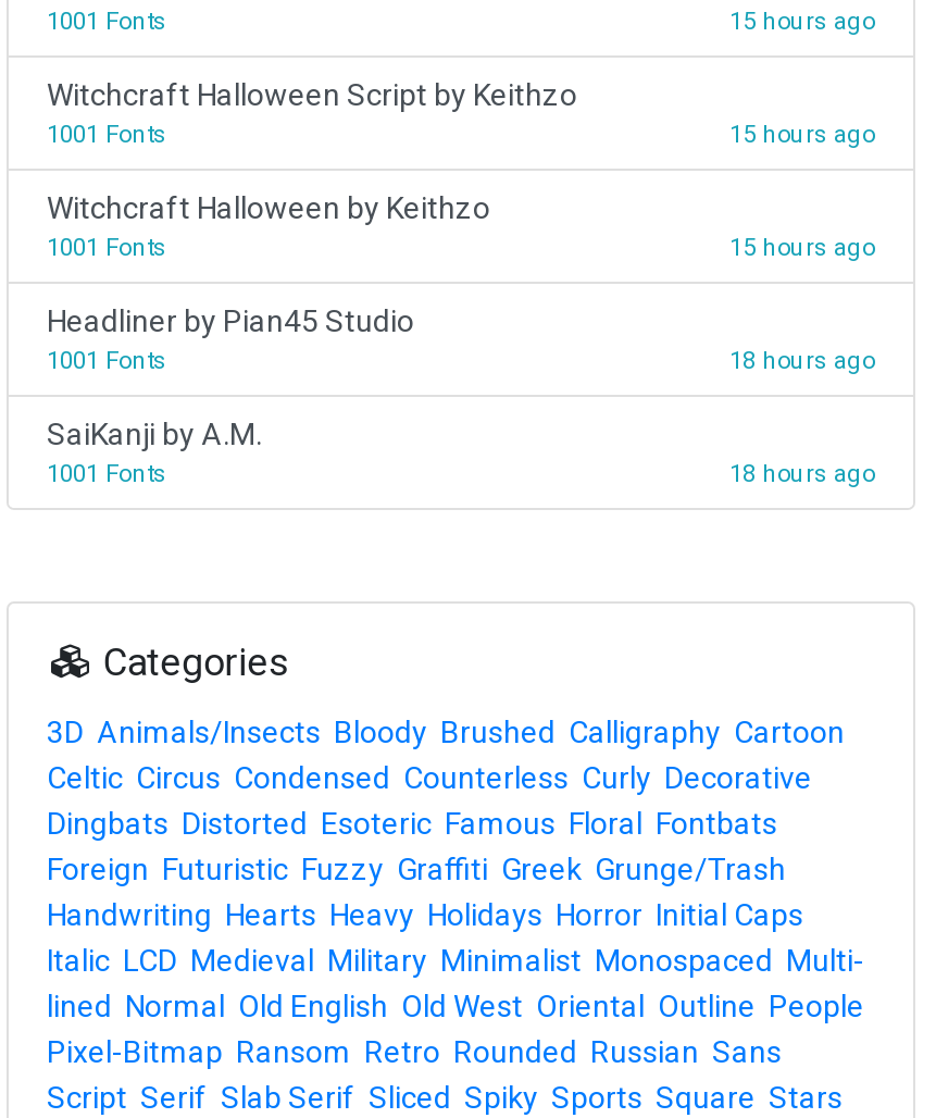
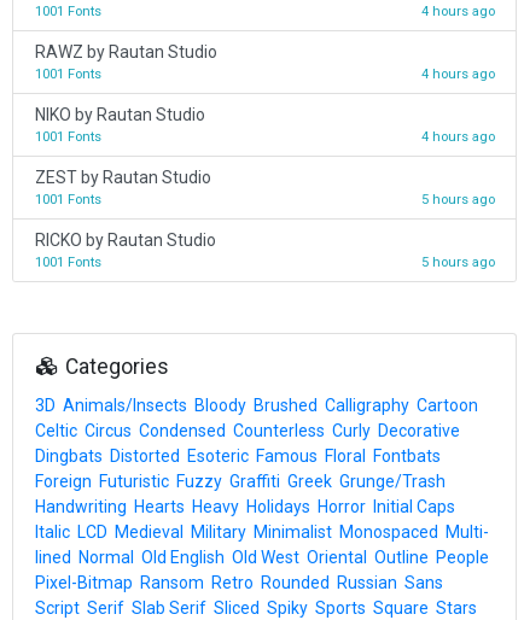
- 15 hours ago
+ 4 hours ago

- Witchcraft Halloween Script by Keithzo
+ RAWZ by Rautan Studio

- 15 hours ago
+ 4 hours ago

- Witchcraft Halloween by Keithzo
+ NIKO by Rautan Studio

- 15 hours ago
+ 4 hours ago

- Headliner by Pian45 Studio
+ ZEST by Rautan Studio

- 18 hours ago
+ 5 hours ago

- SaiKanji by A.M.
+ RICKO by Rautan Studio

- 18 hours ago
+ 5 hours ago
